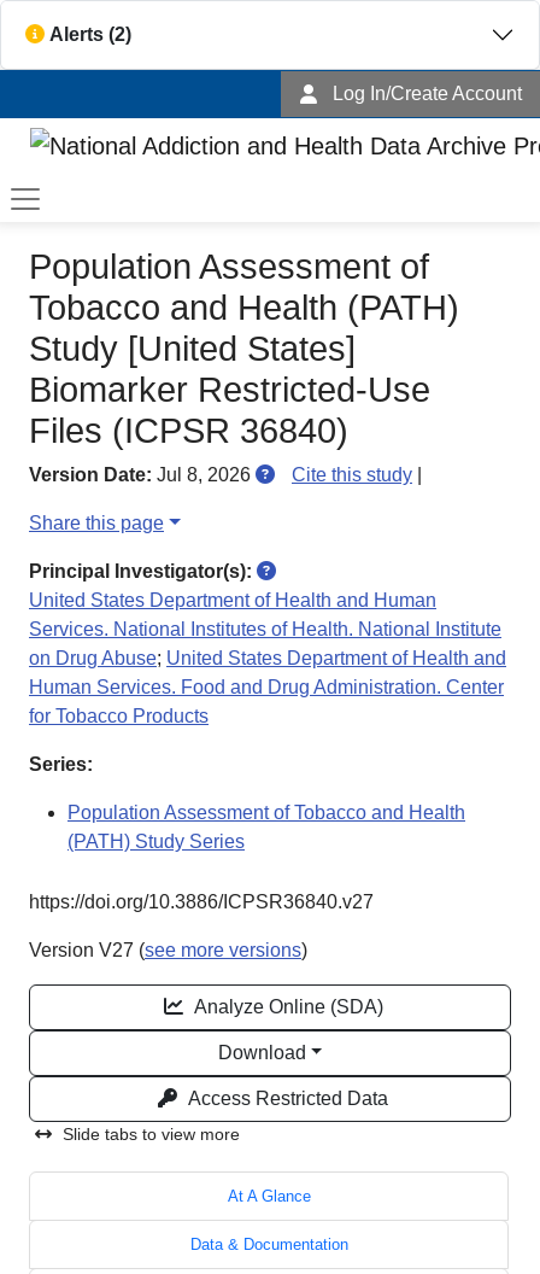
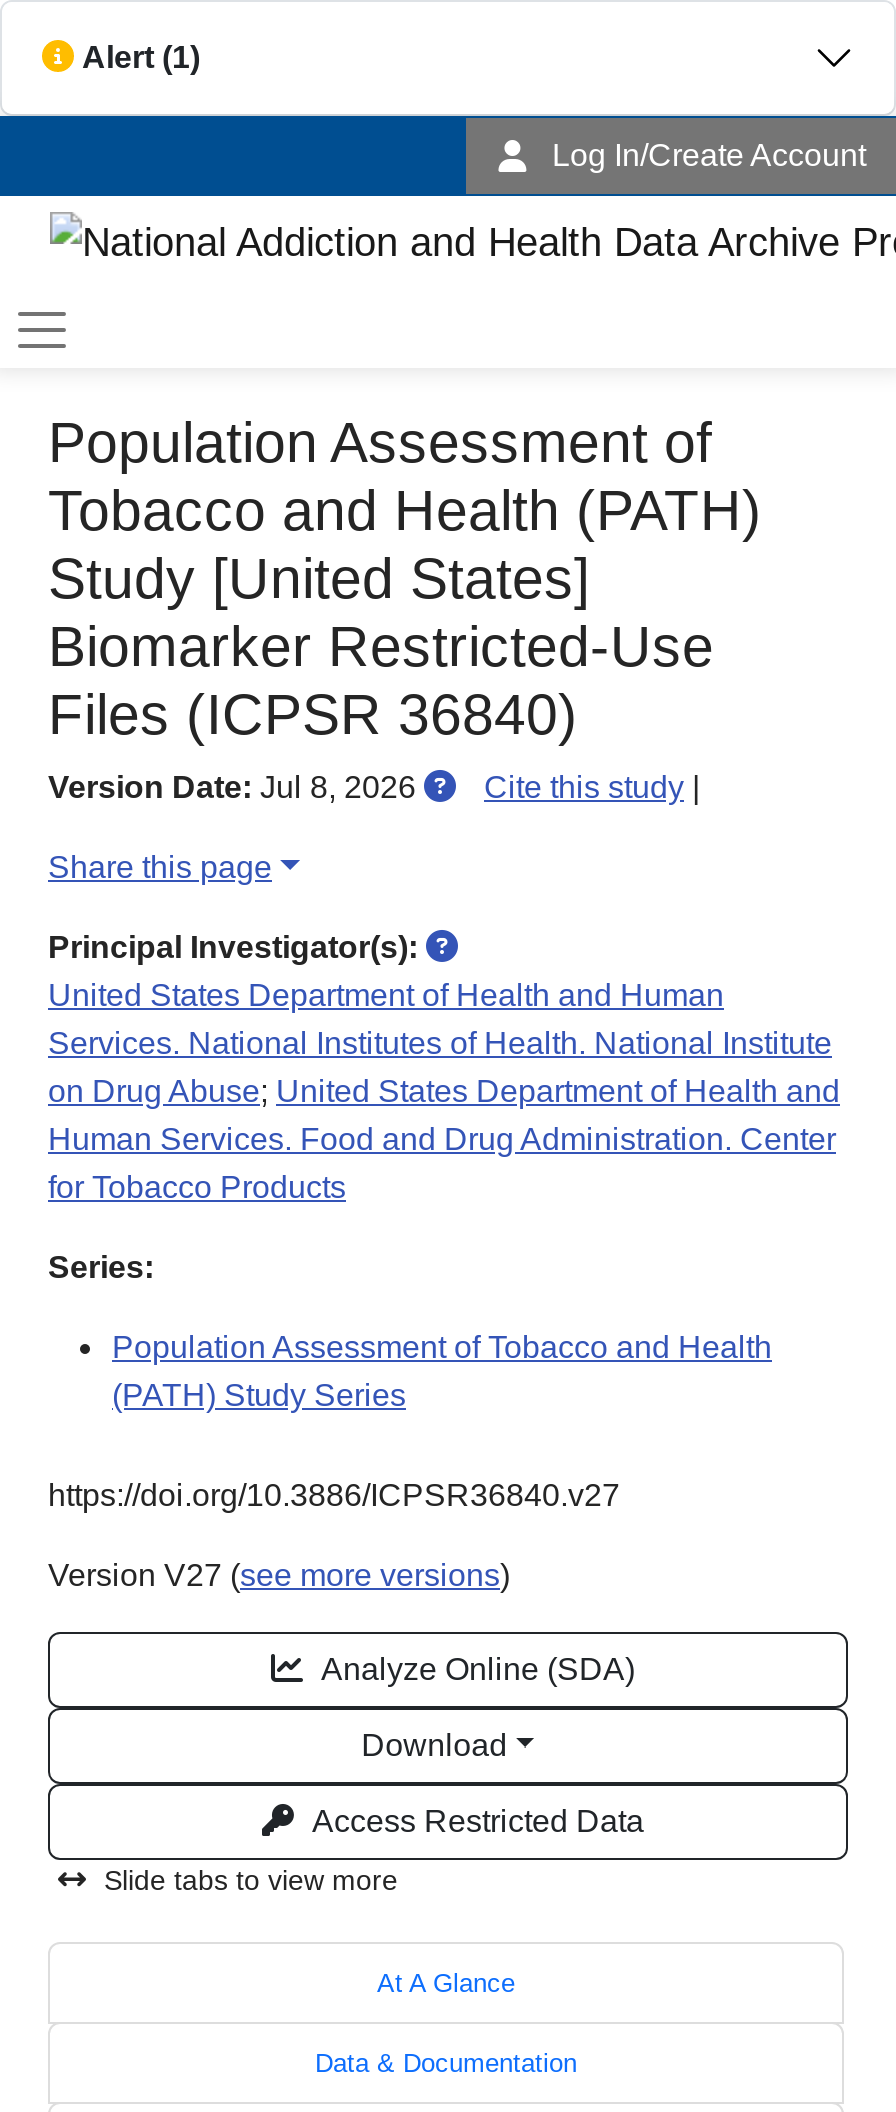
- Alerts (2)
+ Alert (1)
